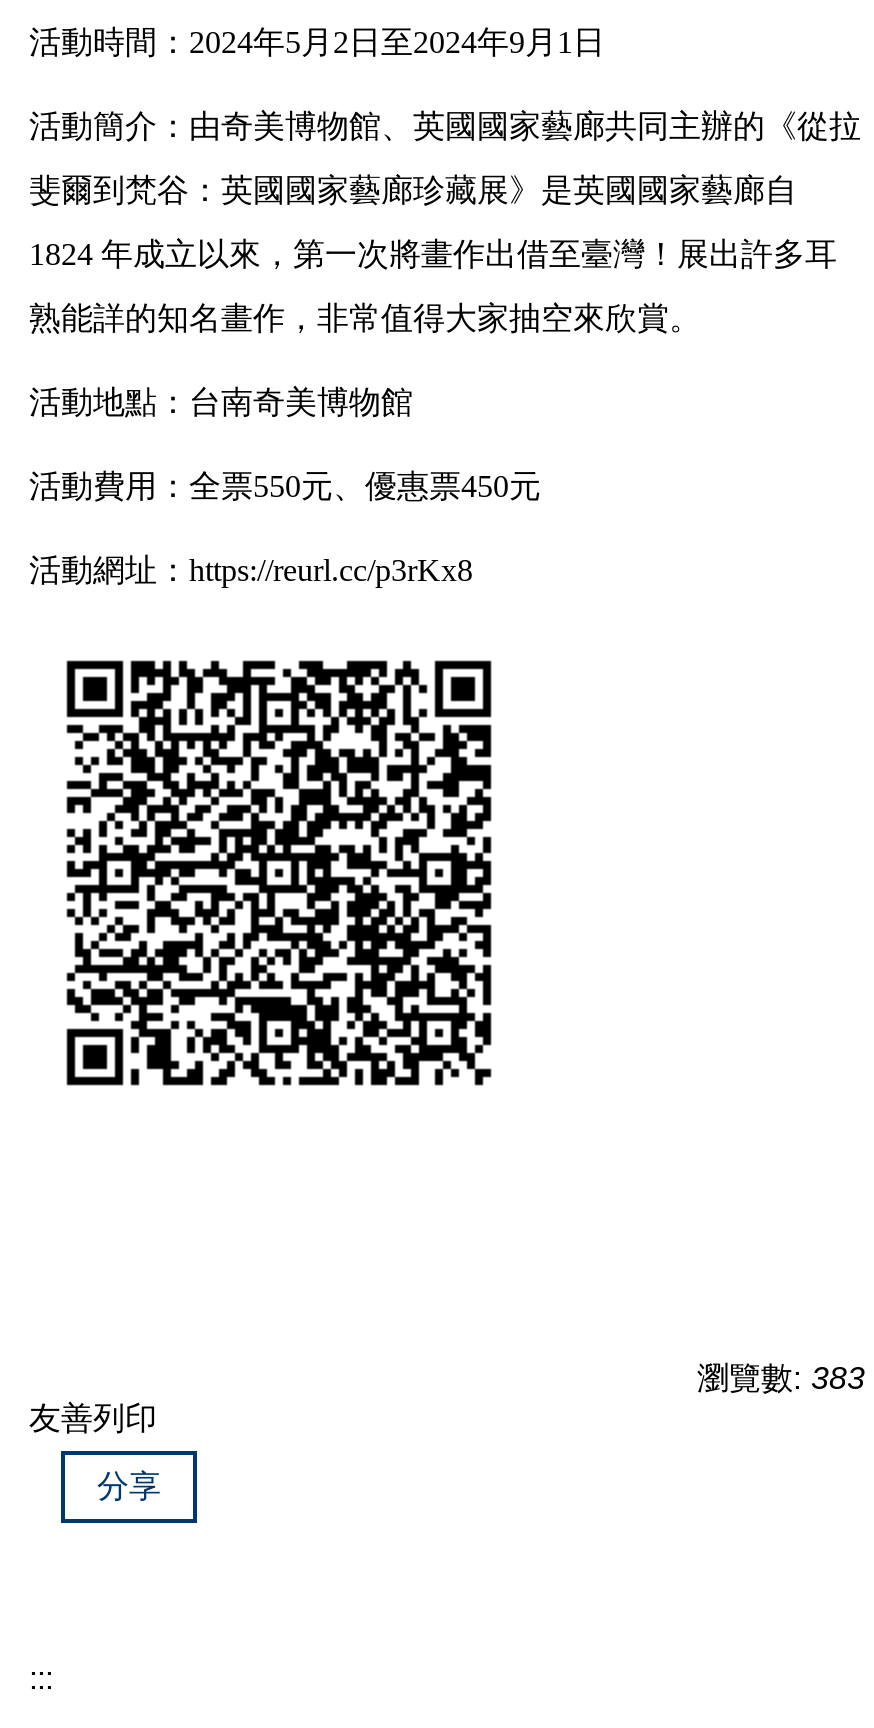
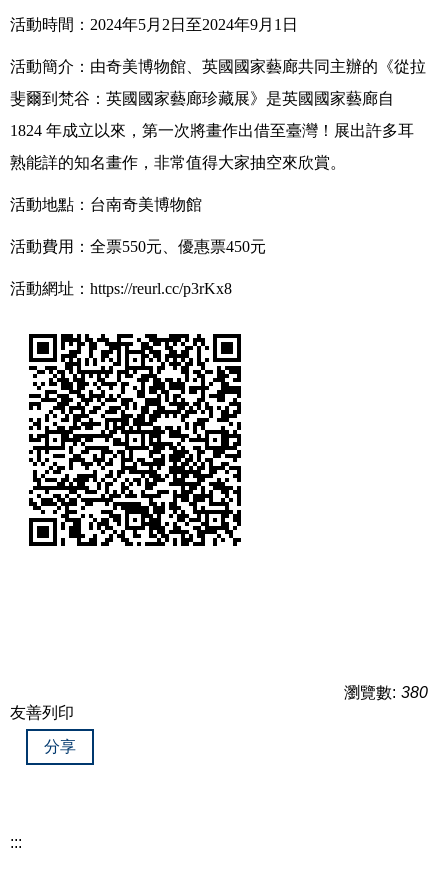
- 瀏覽數: 383
+ 瀏覽數: 380
